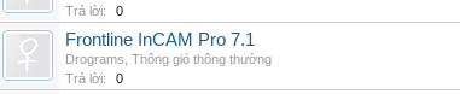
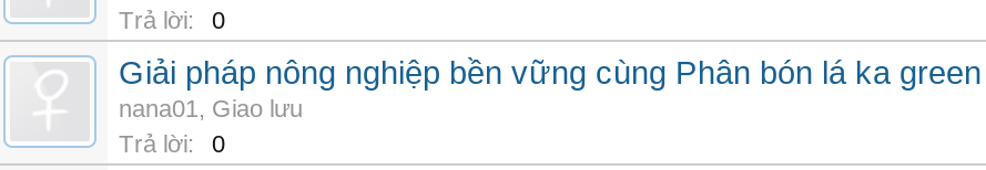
- Frontline InCAM Pro 7.1
- Drograms, Thông gió thông thường
+ Giải pháp nông nghiệp bền vững cùng Phân bón lá ka green
+ nana01, Giao lưu
